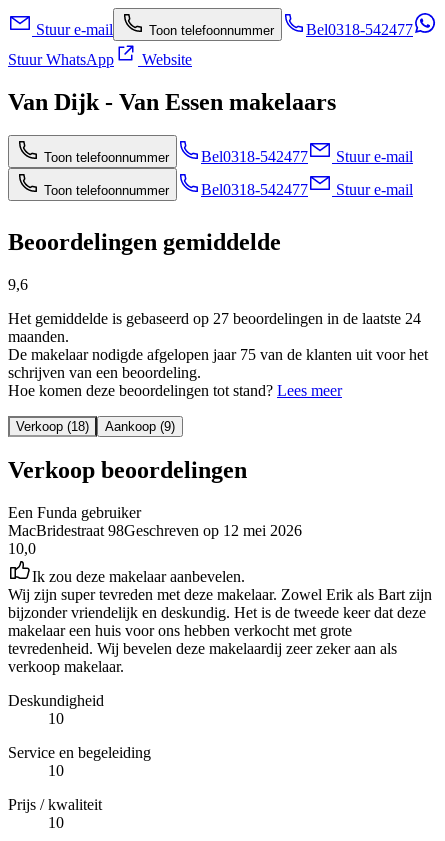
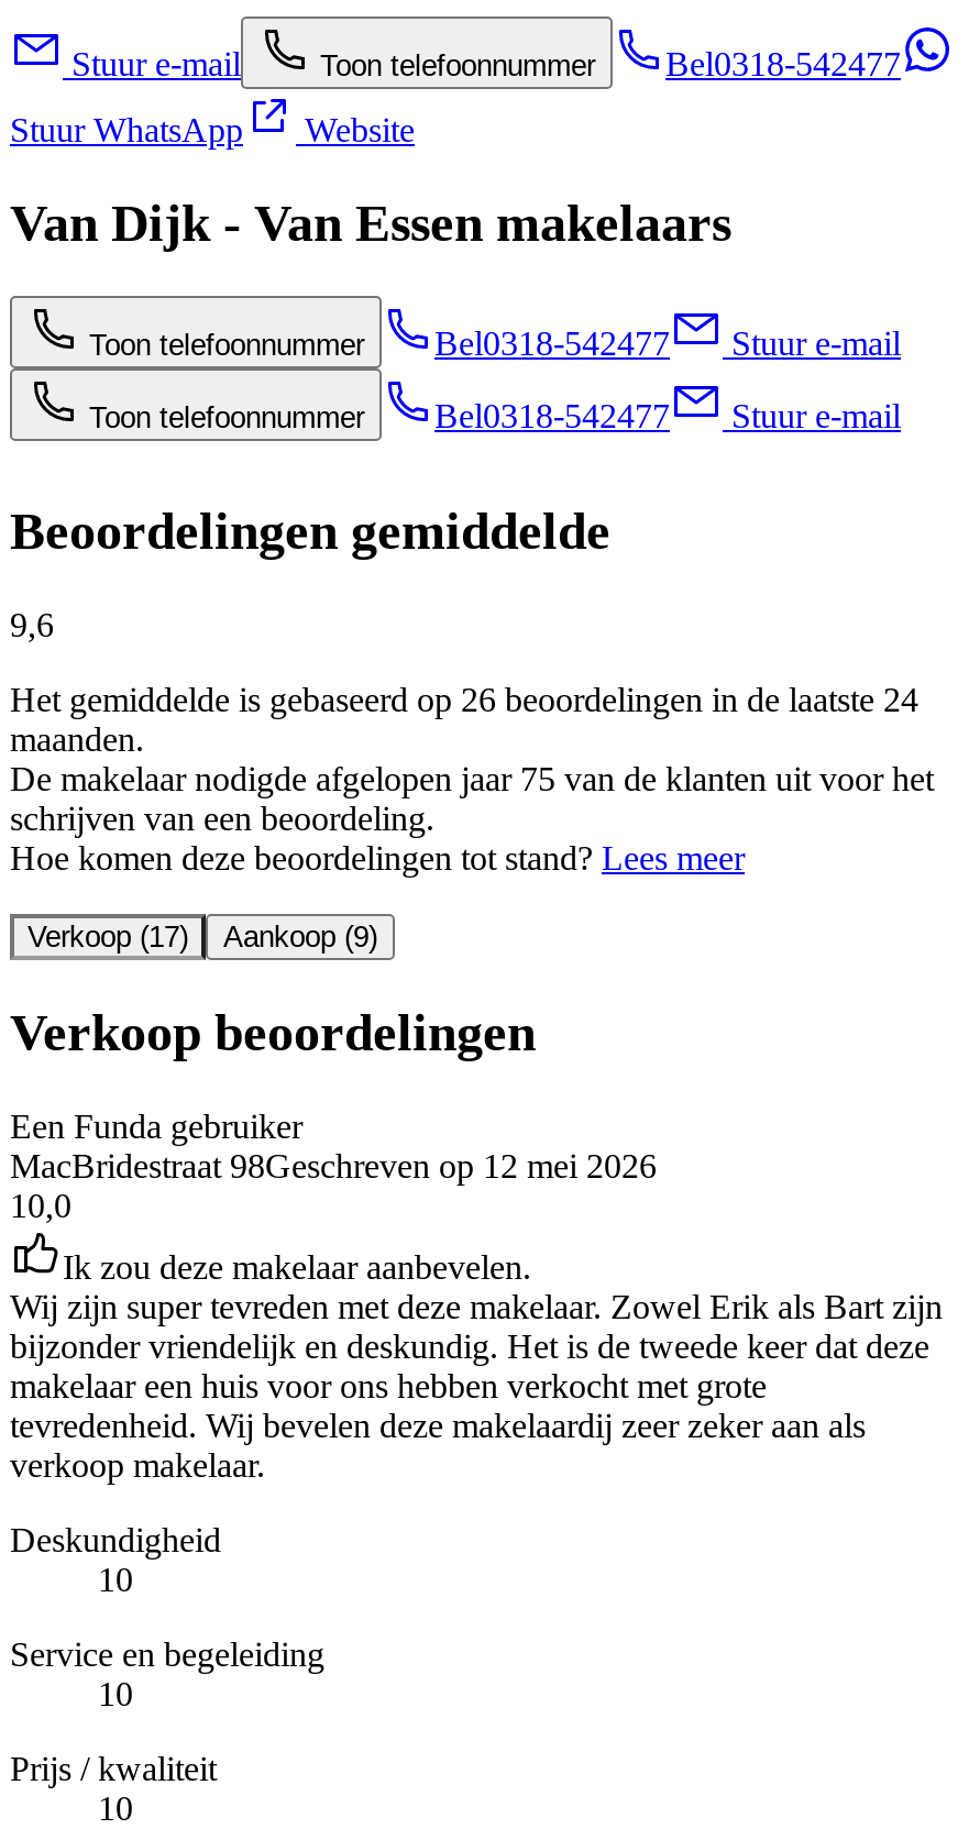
- Het gemiddelde is gebaseerd op 27 beoordelingen in de laatste 24
+ Het gemiddelde is gebaseerd op 26 beoordelingen in de laatste 24

- Verkoop (18) Aankoop (9)
+ Verkoop (17) Aankoop (9)
